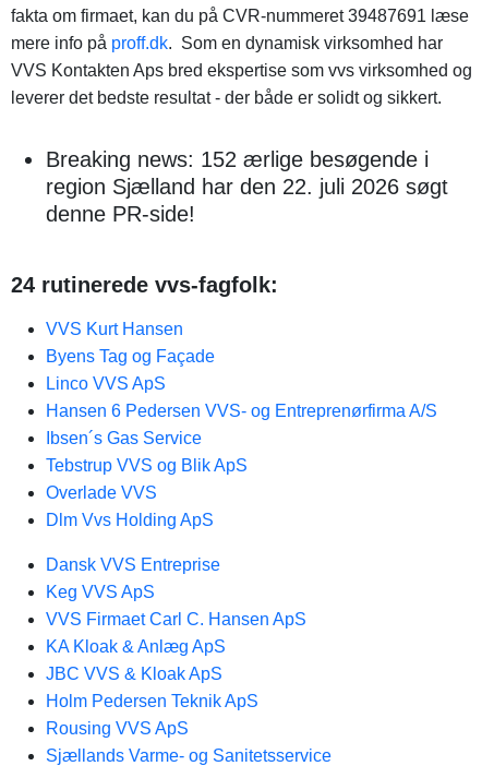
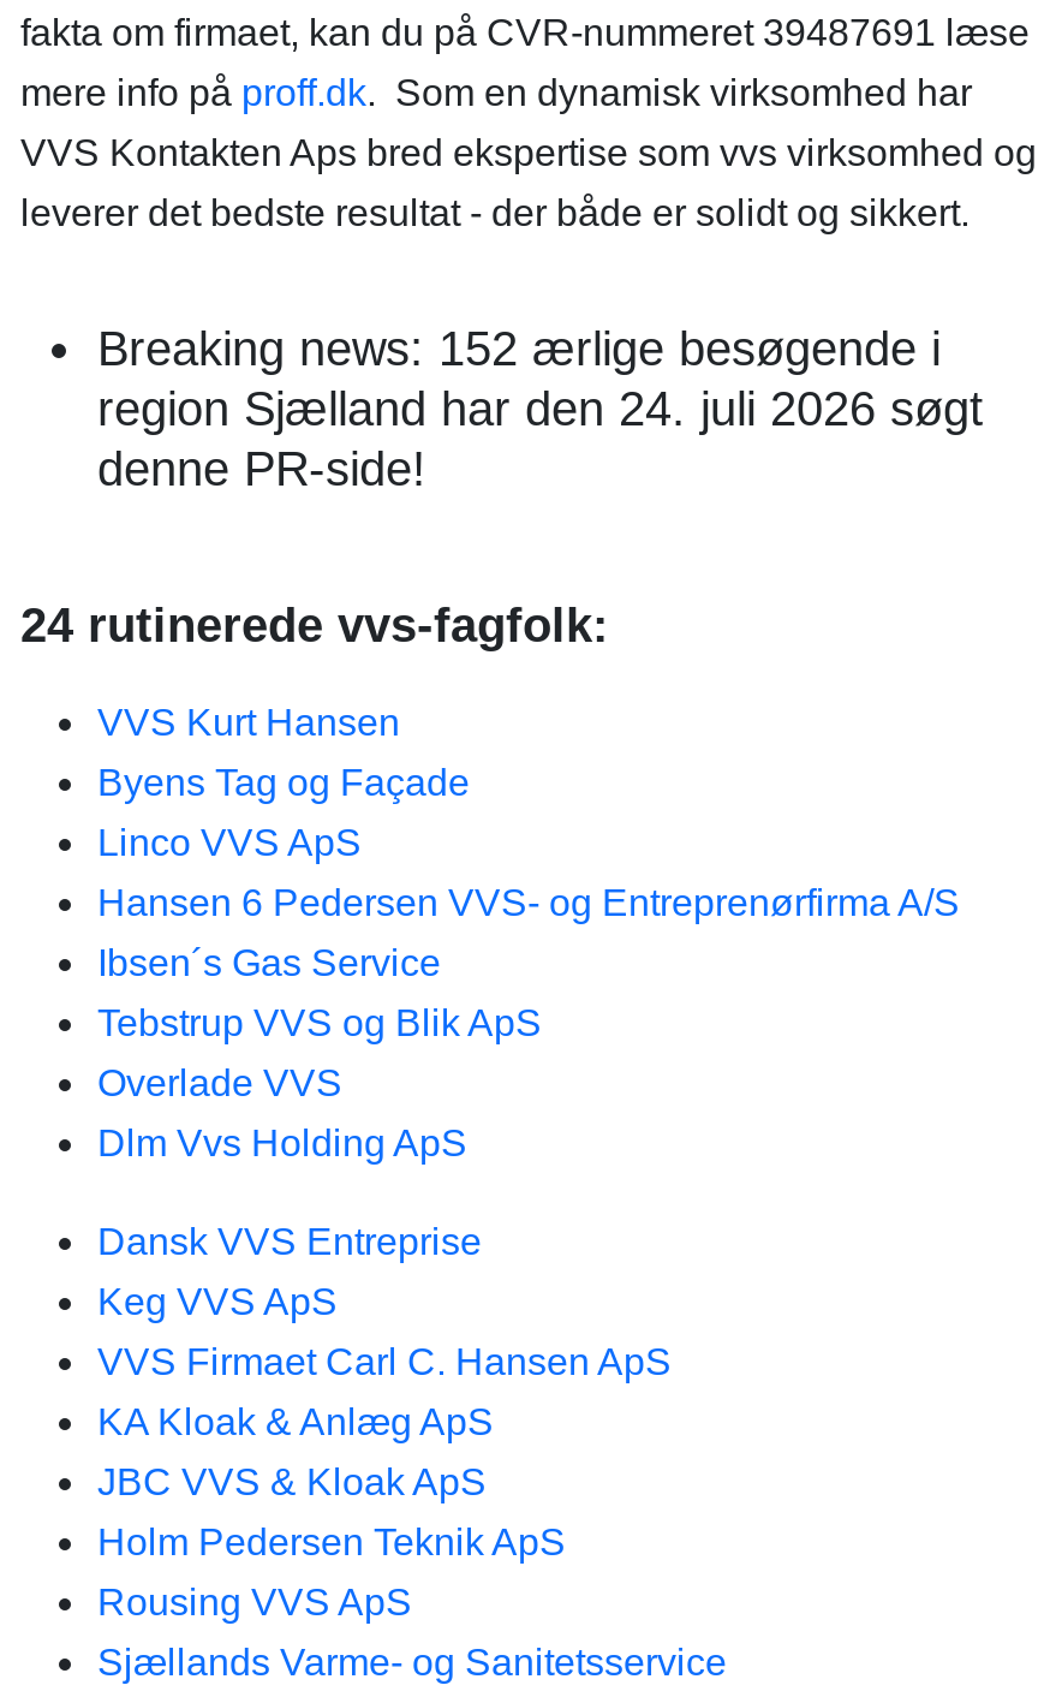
- region Sjælland har den 22. juli 2026 søgt
+ region Sjælland har den 24. juli 2026 søgt
